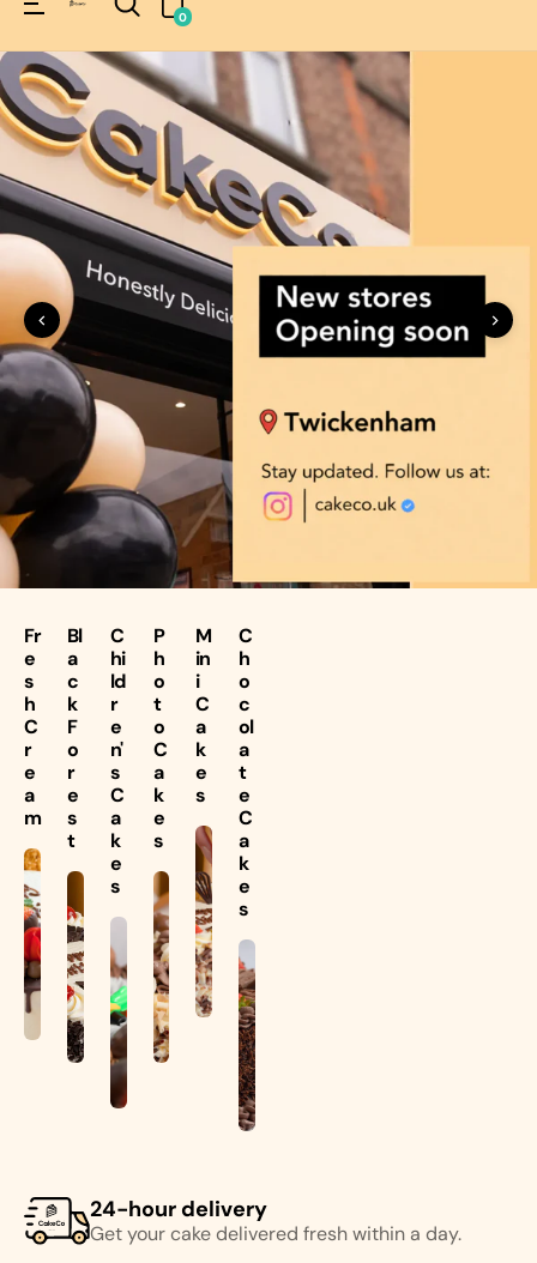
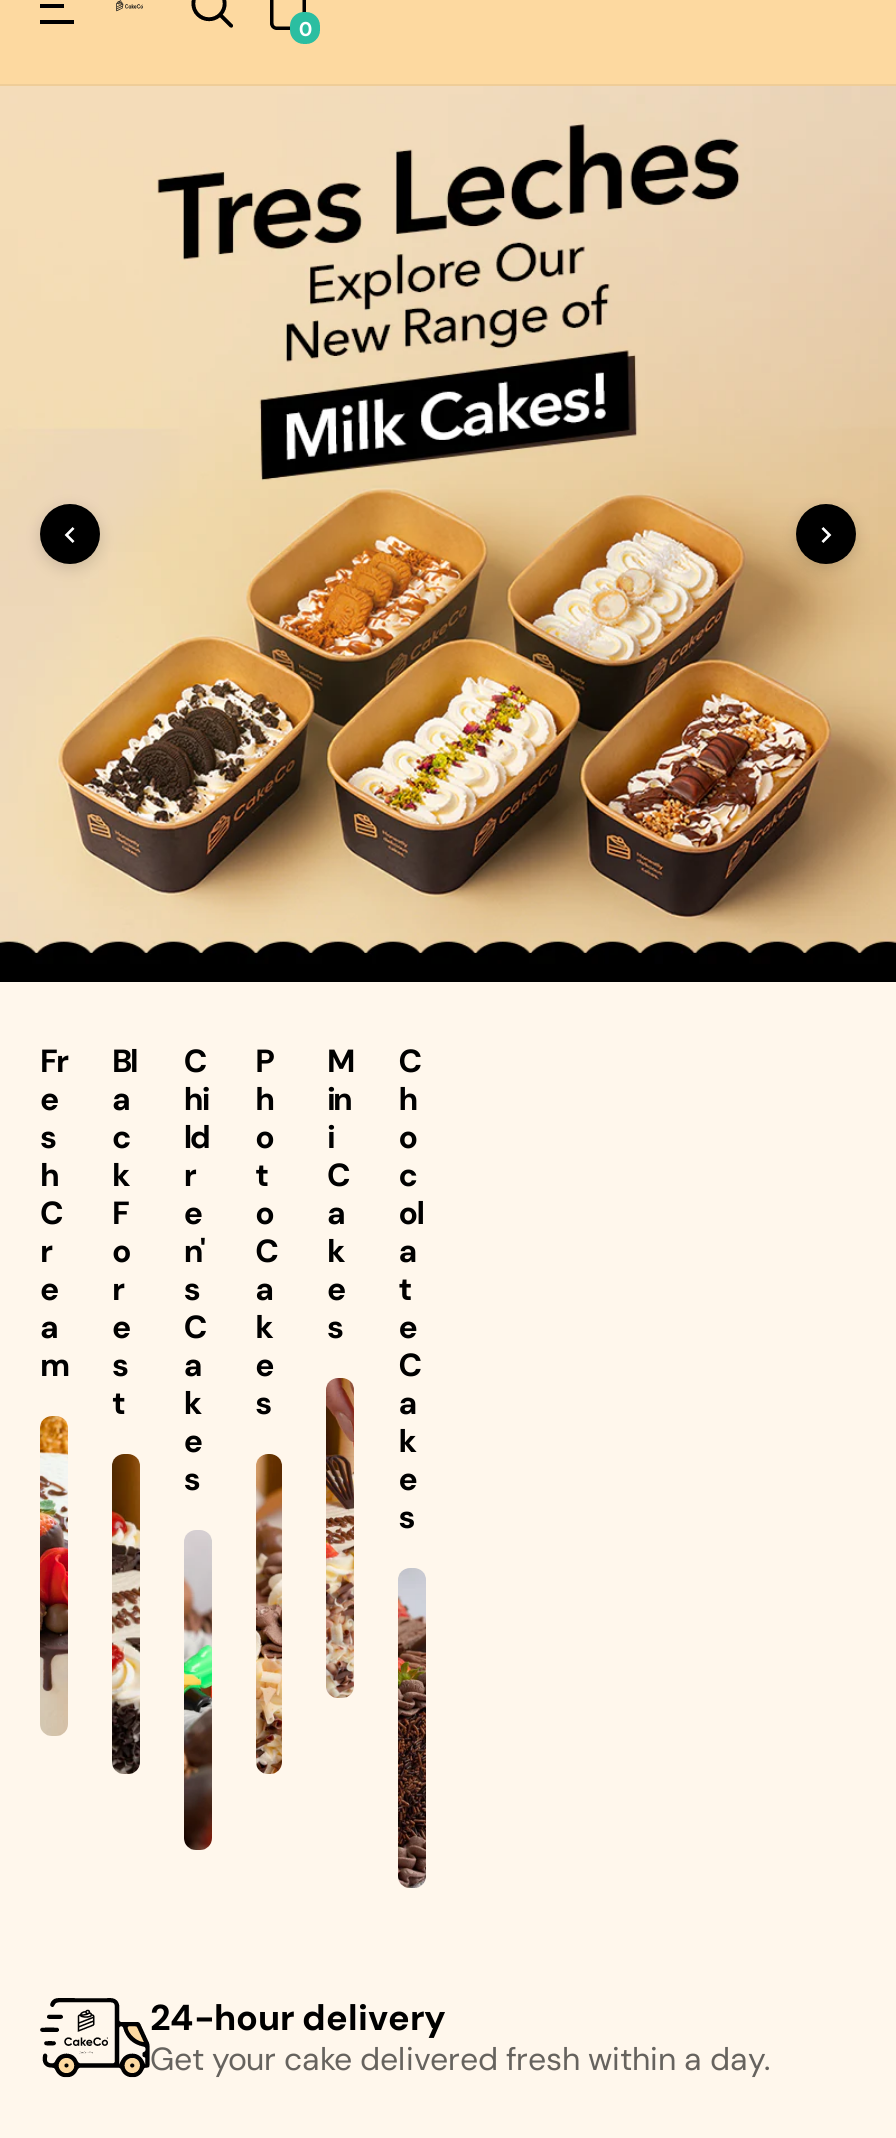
- [image]
+ [image]
